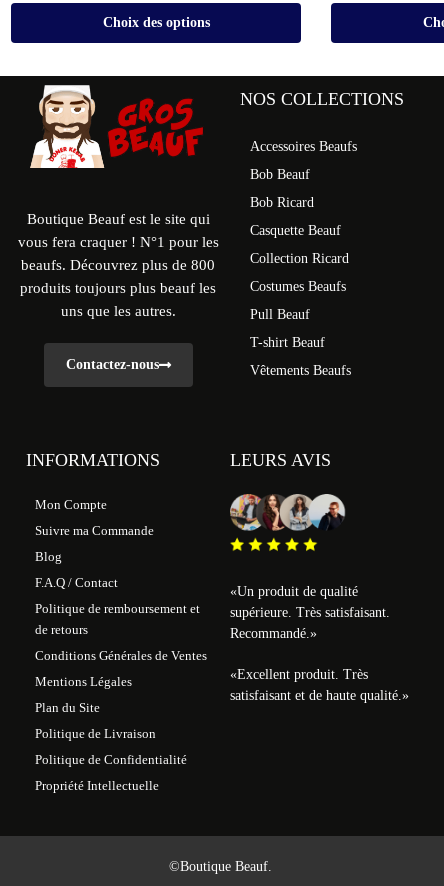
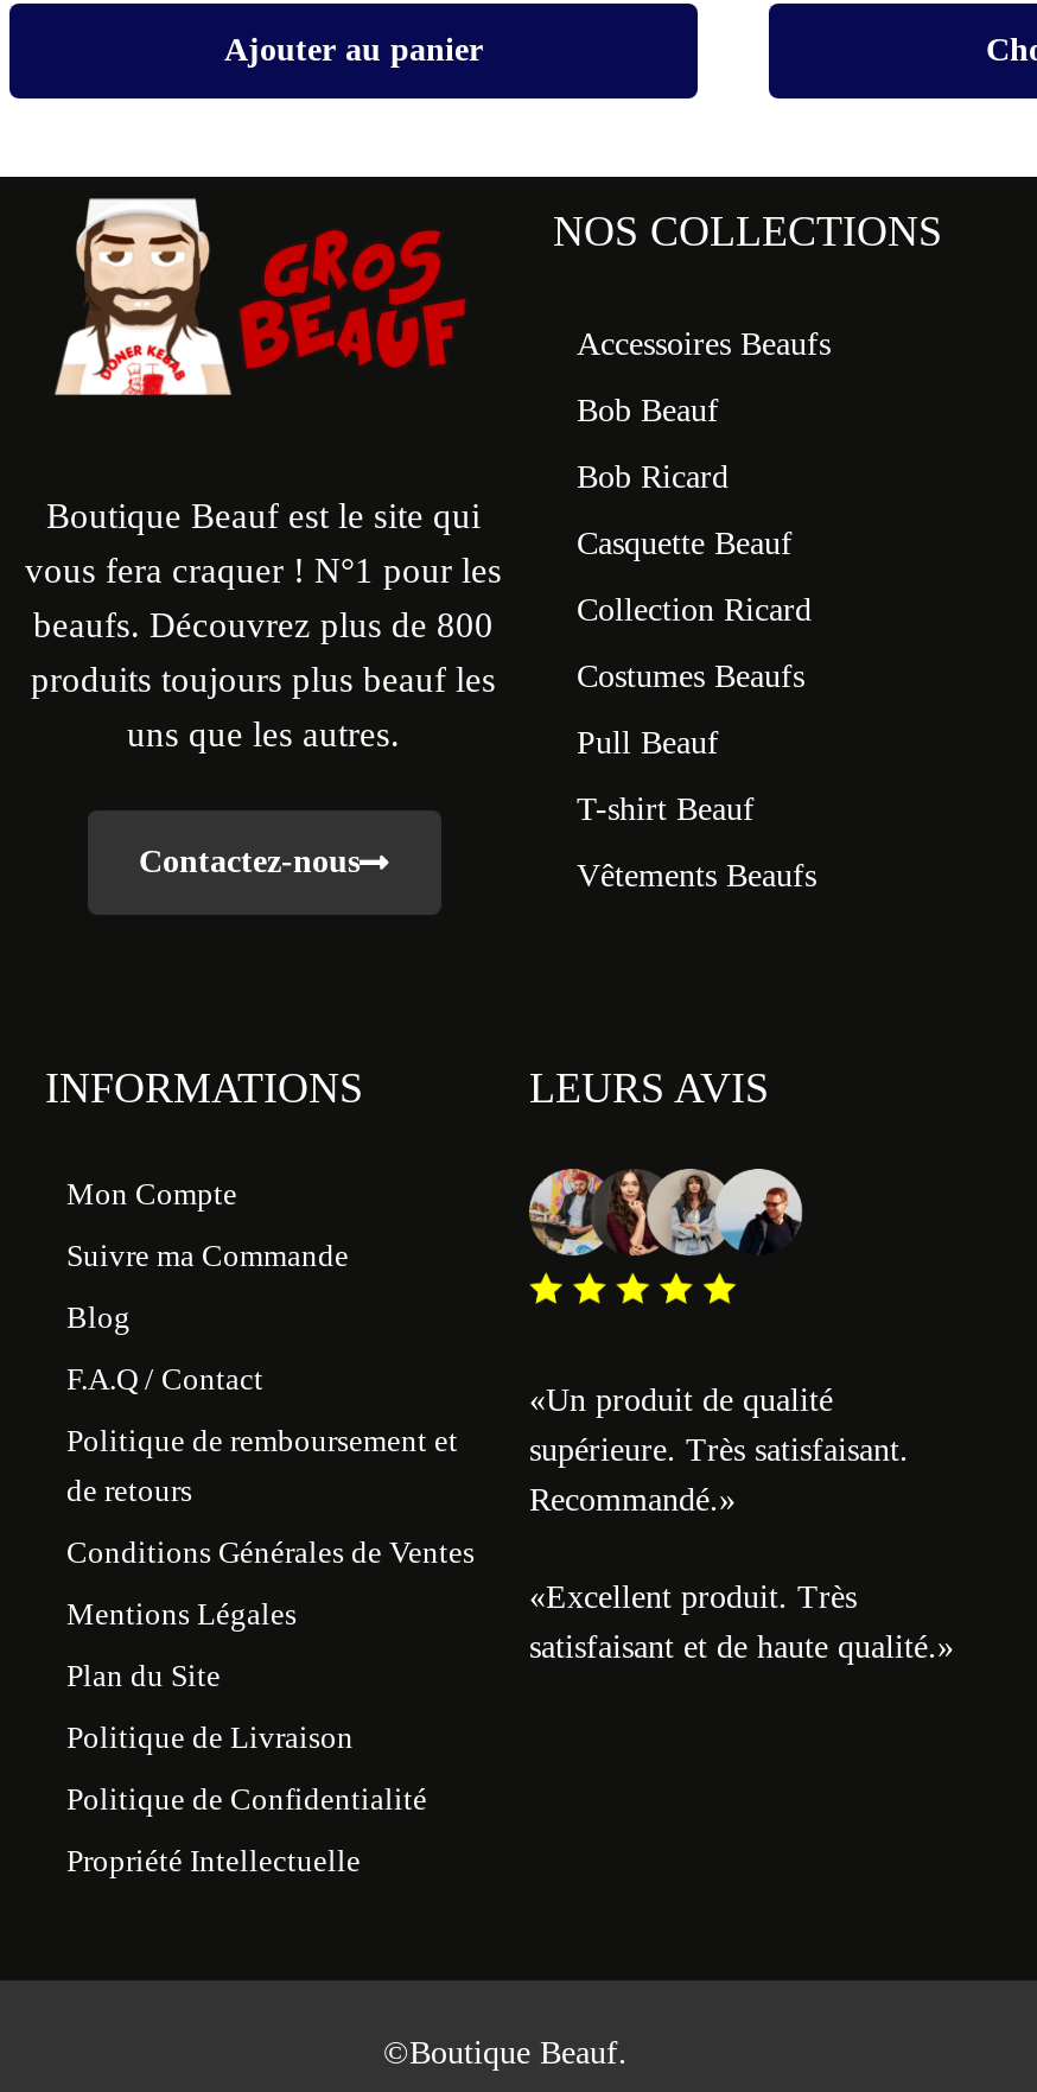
- Choix des options
+ Ajouter au panier
